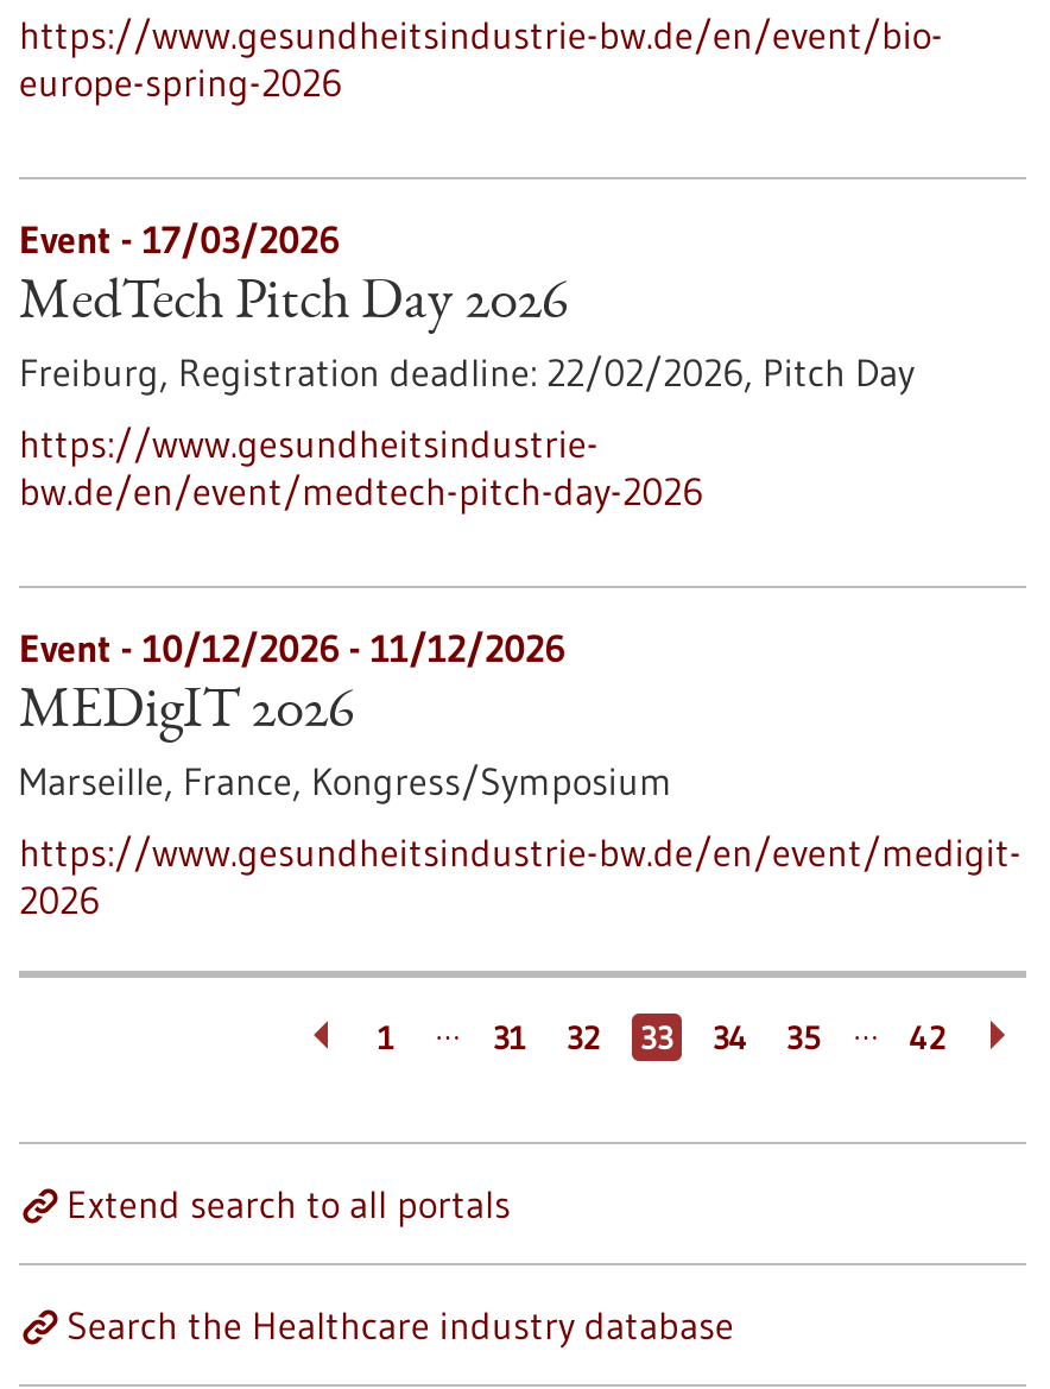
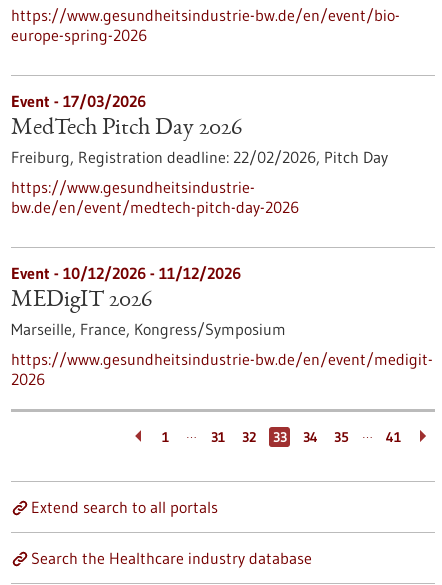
- 42
+ 41
